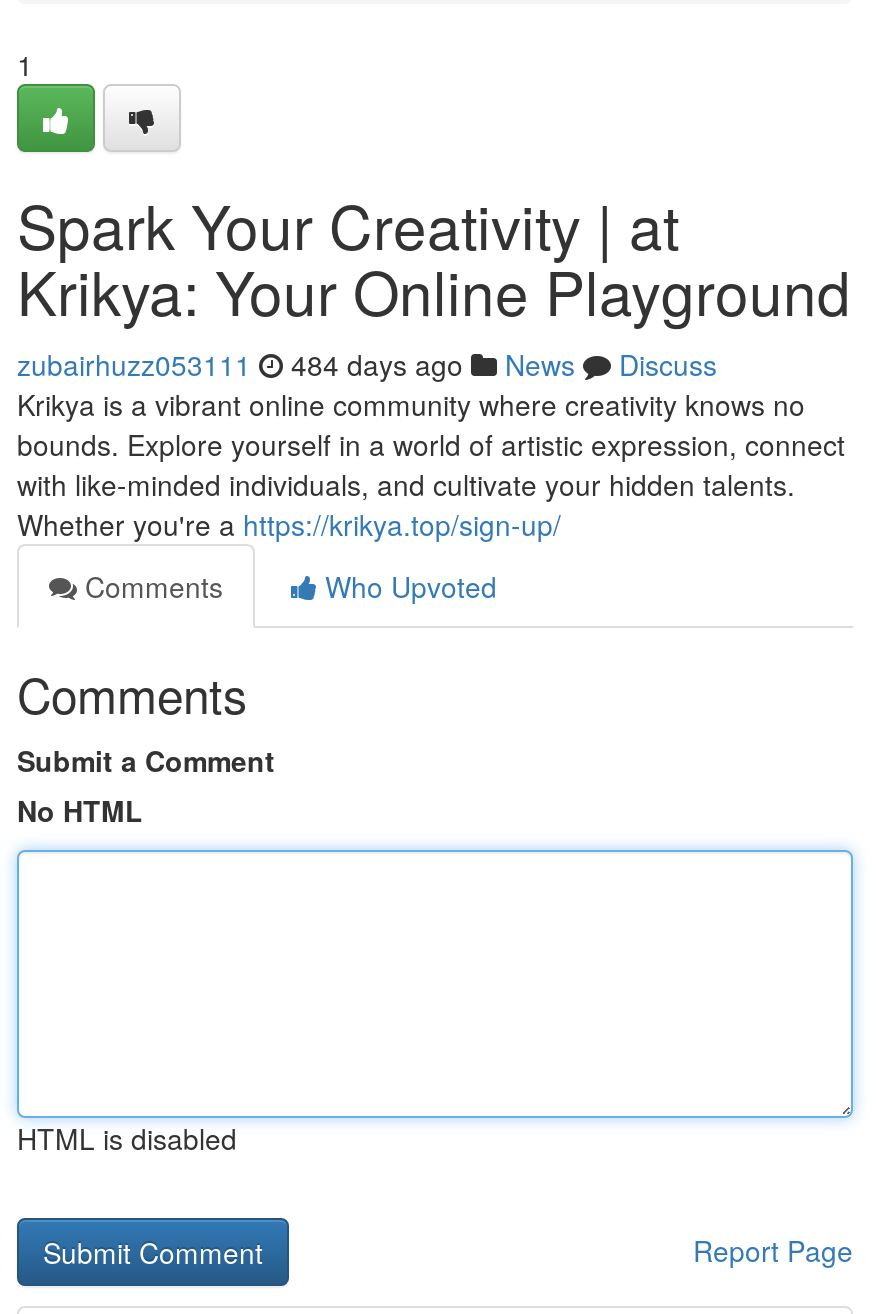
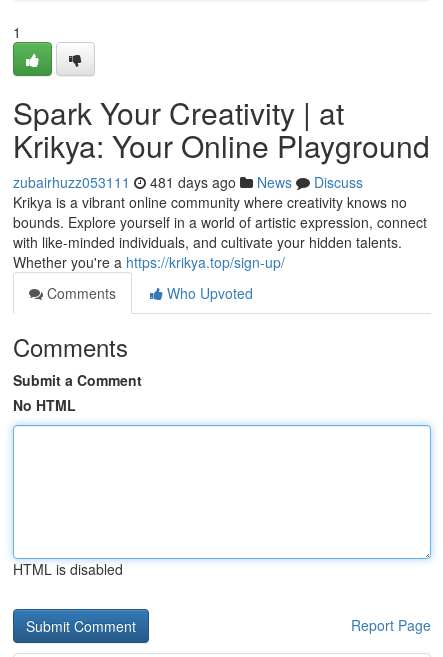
- zubairhuzz053111 484 days ago News Discuss
+ zubairhuzz053111 481 days ago News Discuss
